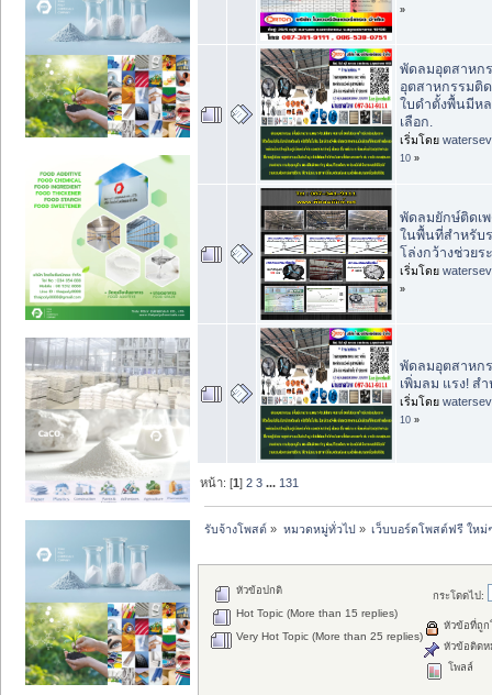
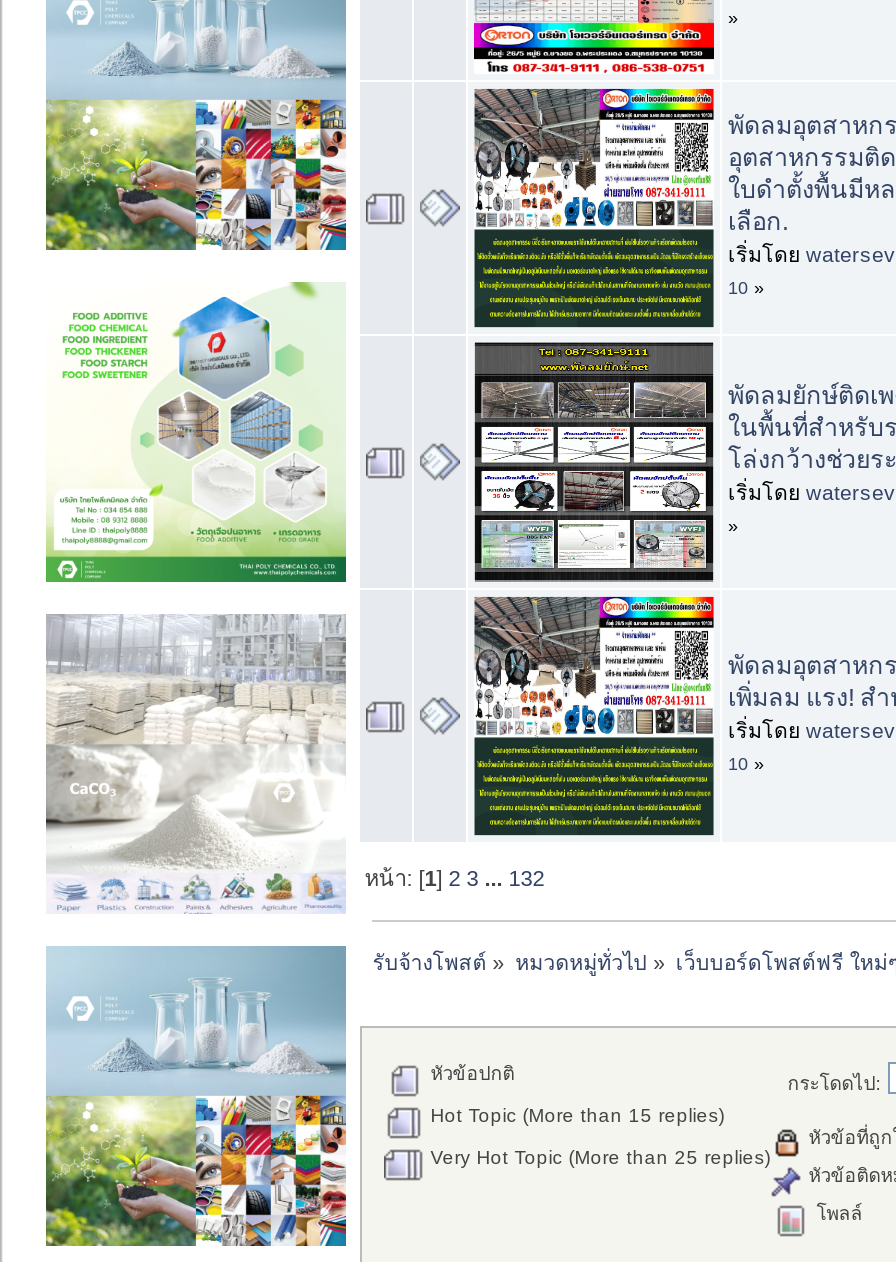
- หน้า: [1] 2 3 ... 131
+ หน้า: [1] 2 3 ... 132
